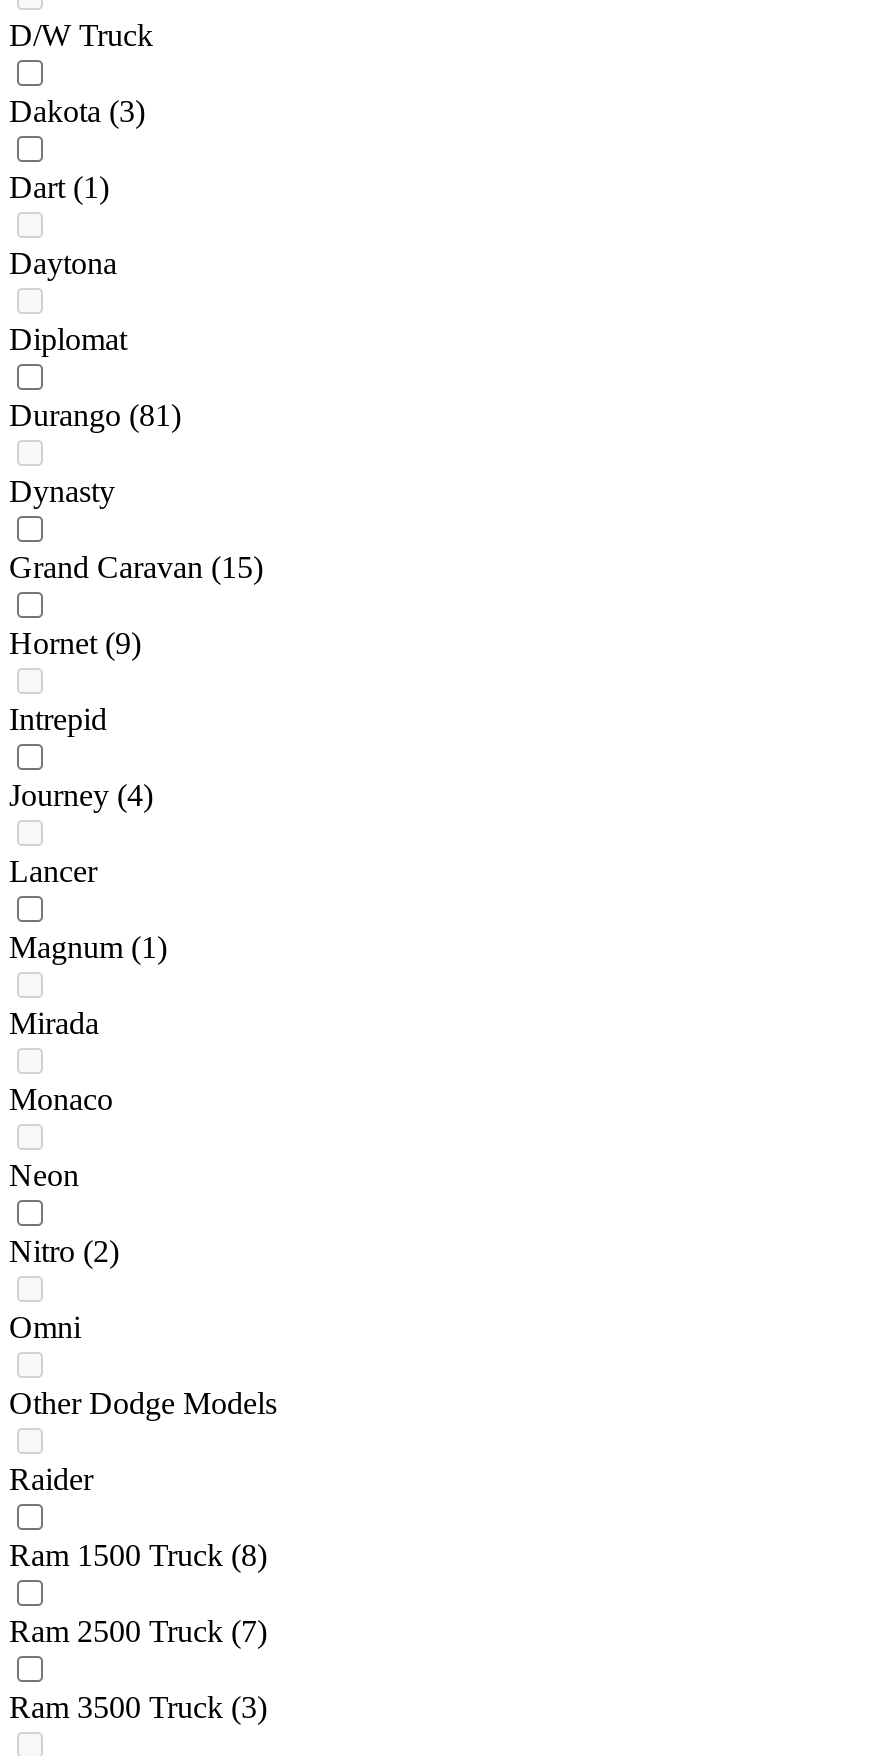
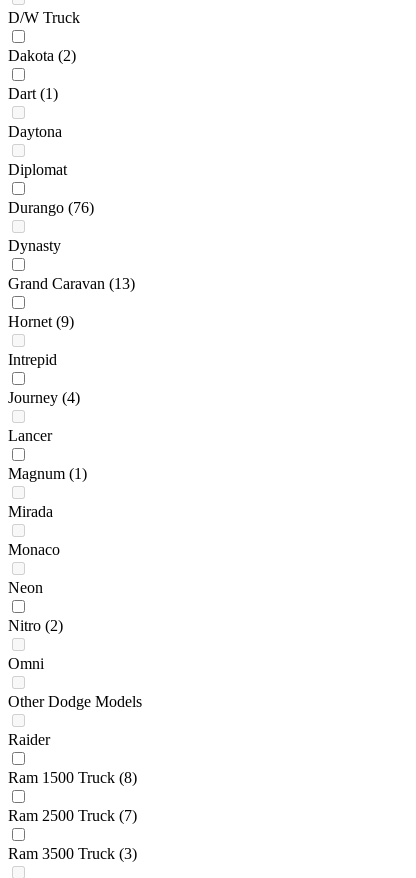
- Dakota (3)
+ Dakota (2)

- Durango (81)
+ Durango (76)

- Grand Caravan (15)
+ Grand Caravan (13)
